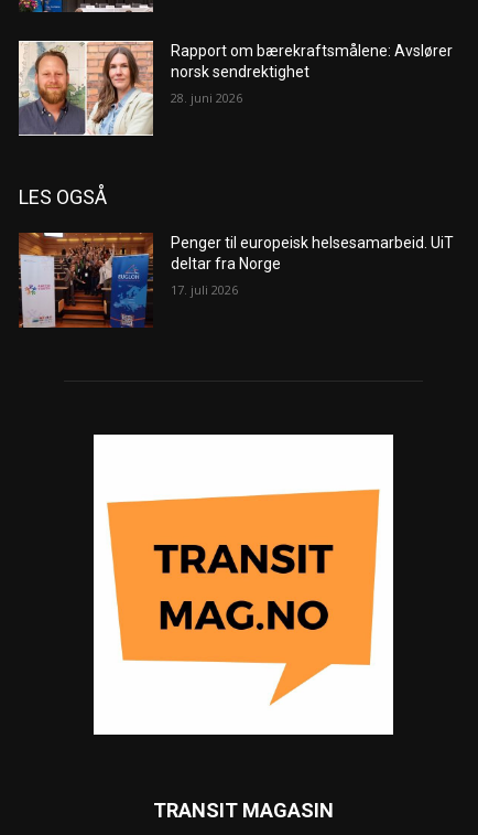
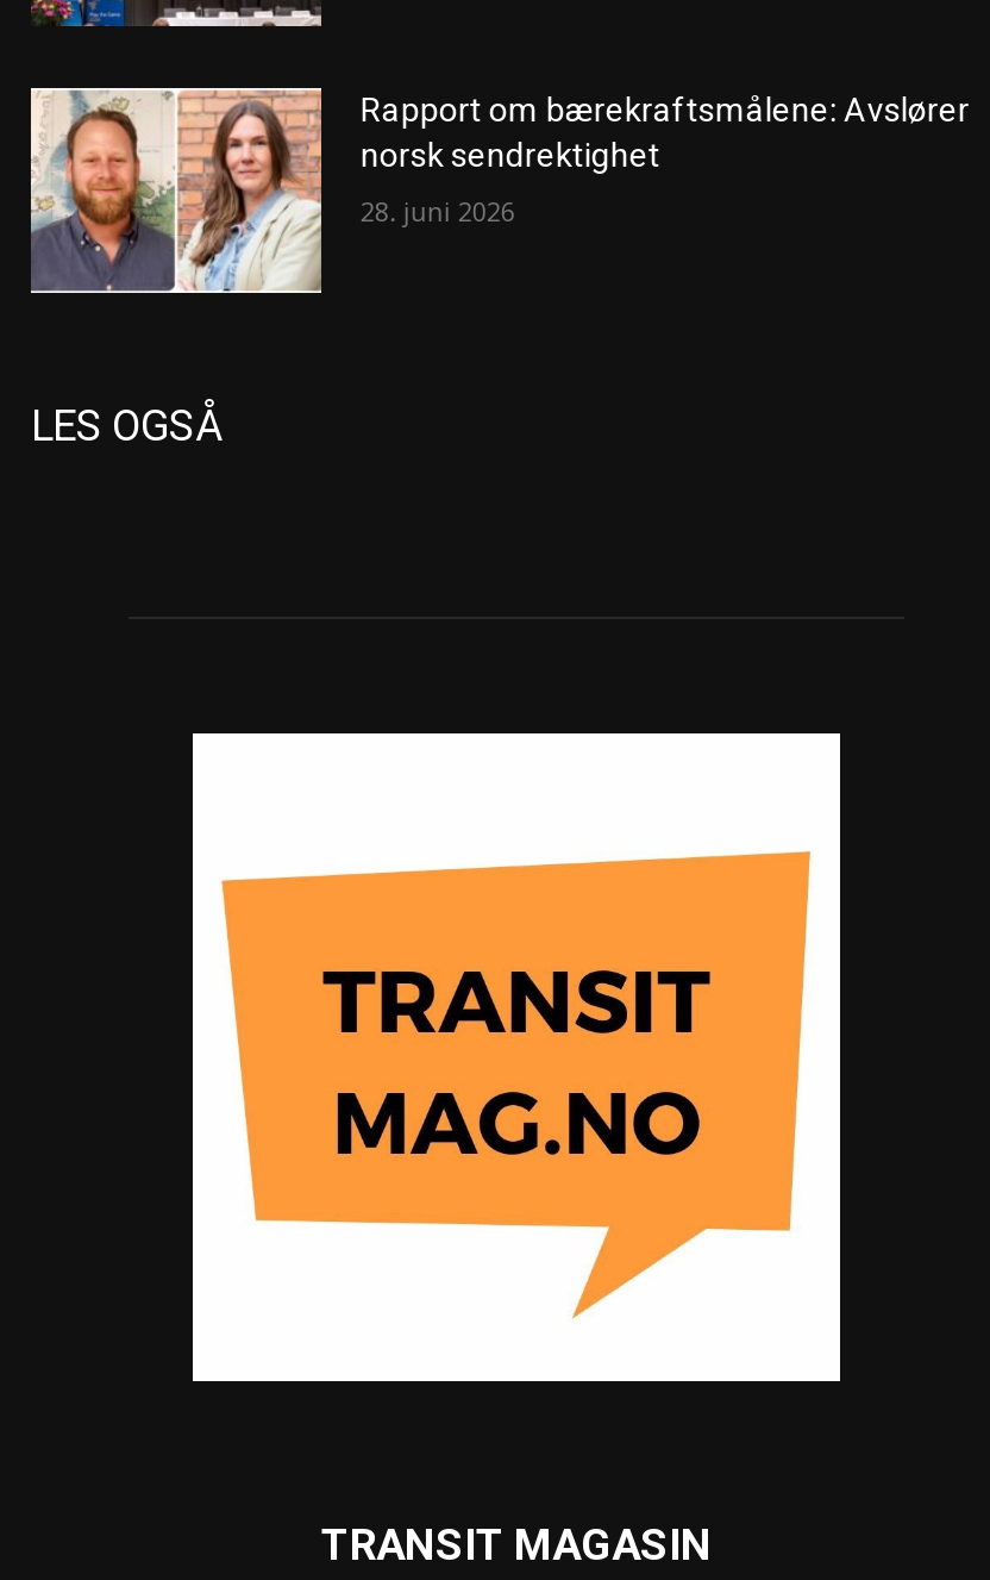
- [image]
- Penger til europeisk helsesamarbeid. UiT
- deltar fra Norge
- 17. juli 2026
